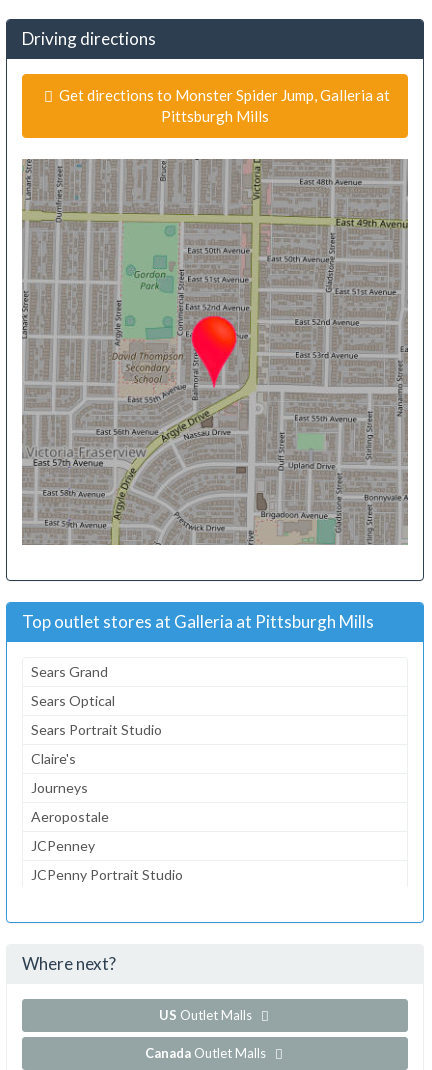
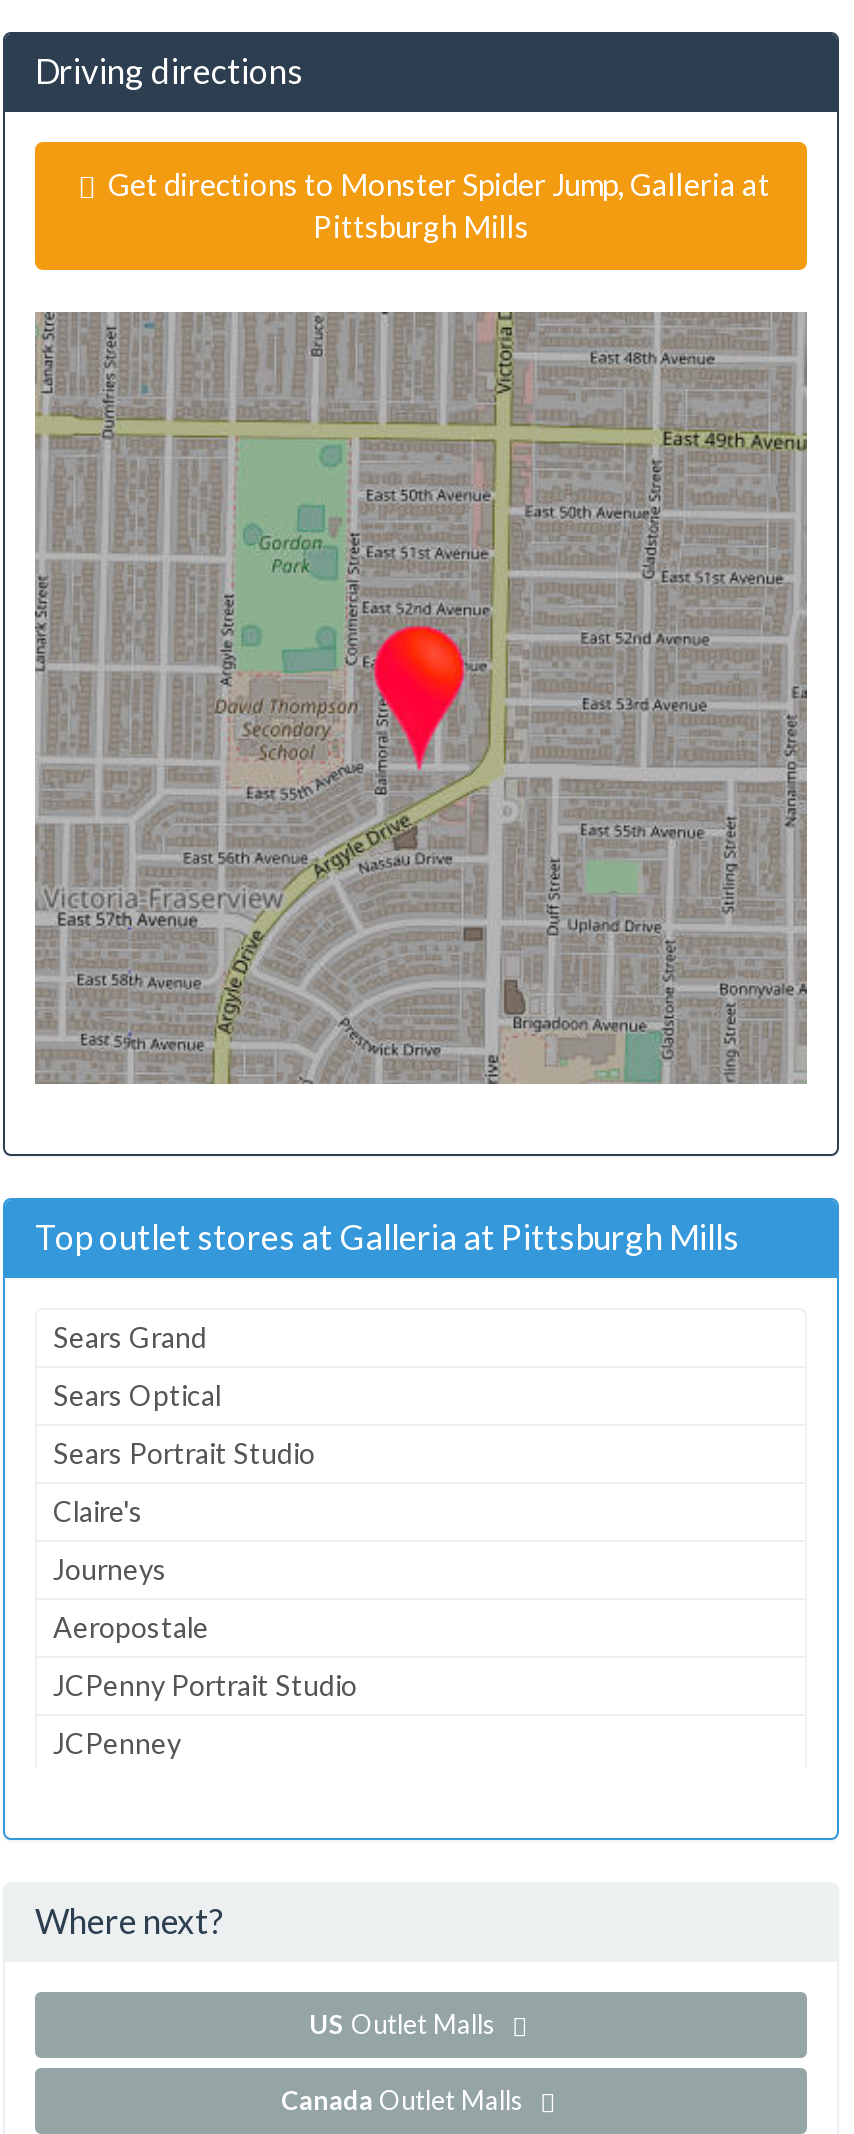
moved down: JCPenney

moved up: JCPenny Portrait Studio
